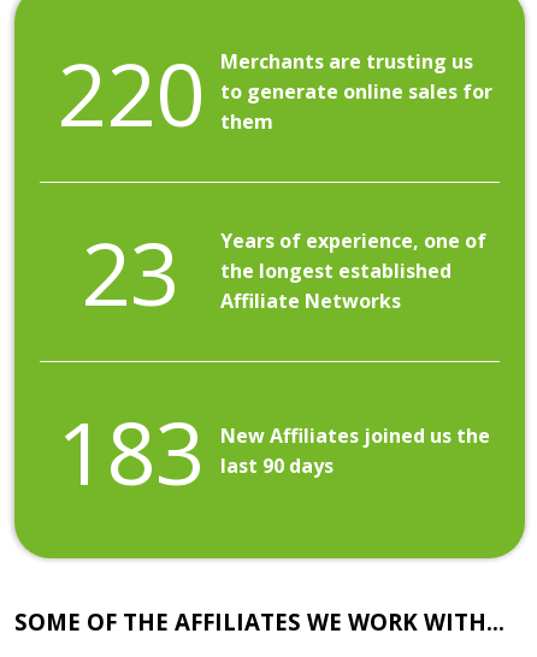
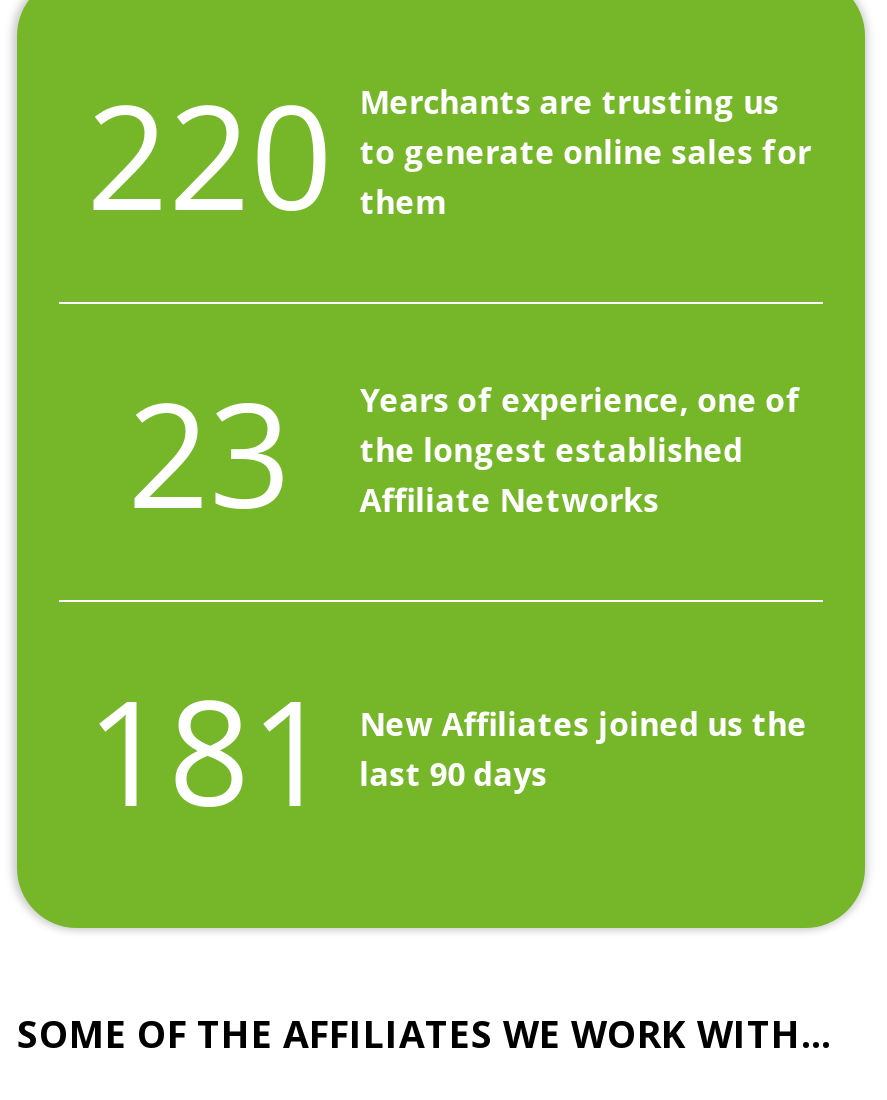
- 183 New Affiliates joined us the last 90 days
+ 181 New Affiliates joined us the last 90 days
